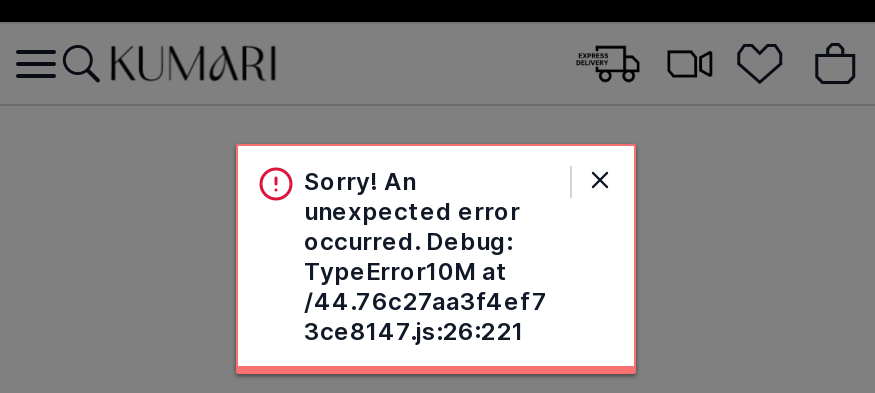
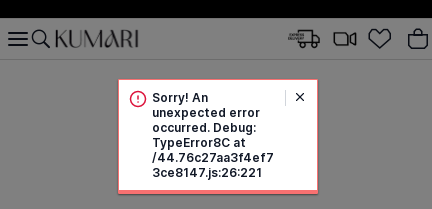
- TypeError10M at
+ TypeError8C at
